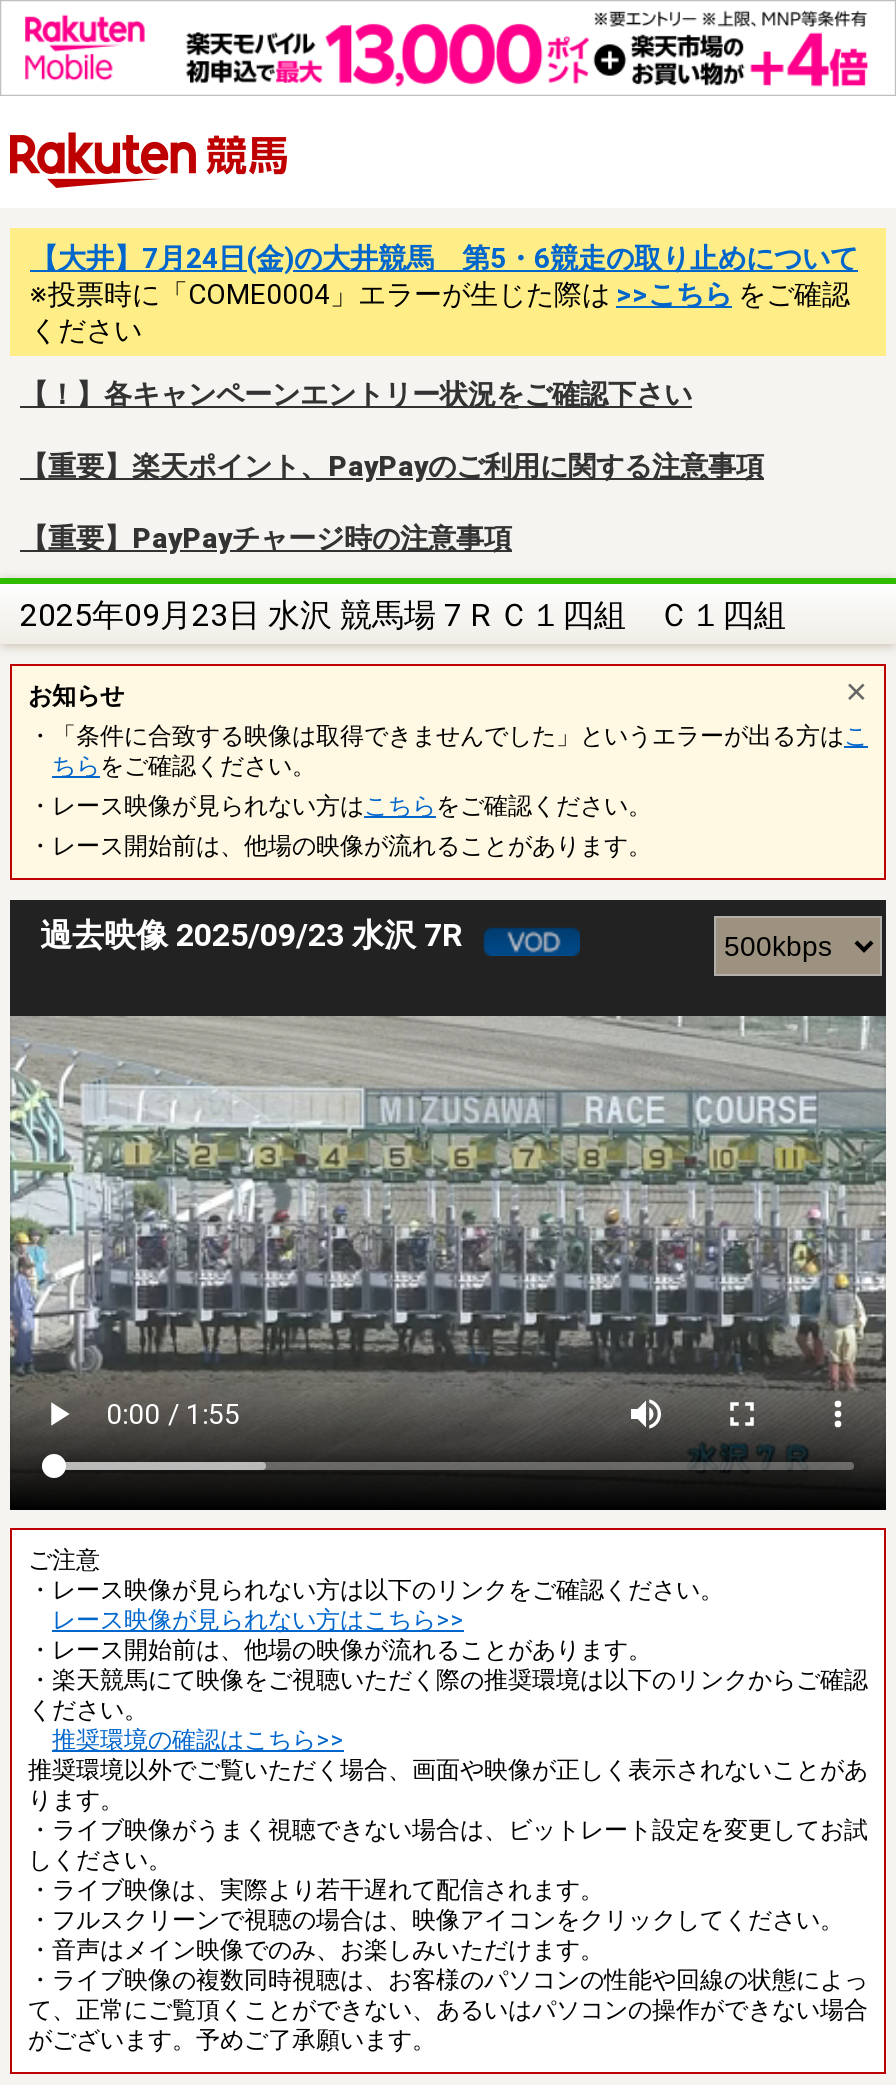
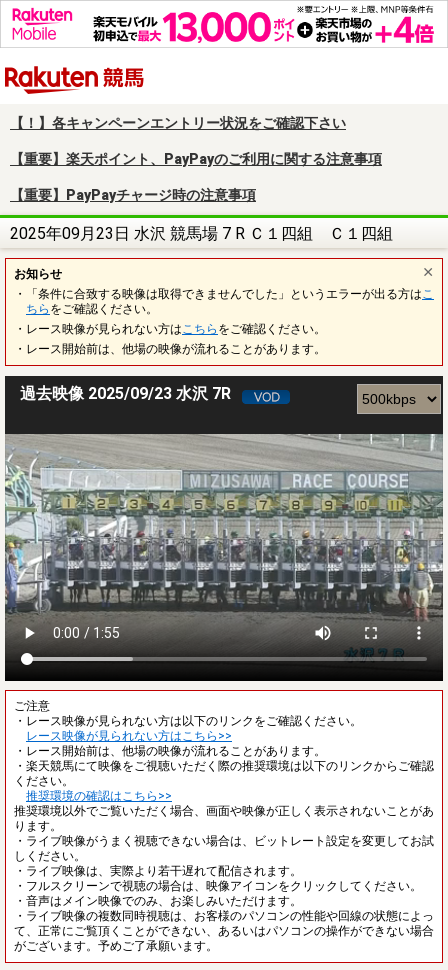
- 【大井】7月24日(金)の大井競馬 第5・6競走の取り止めについて
- ※投票時に「COME0004」エラーが生じた際は>>こちらをご確認
- ください
